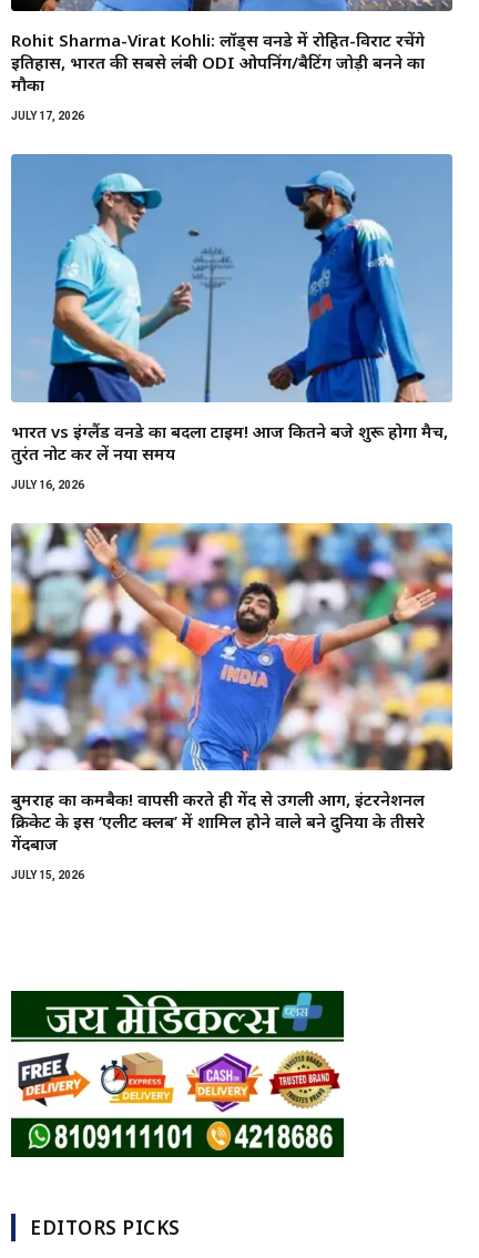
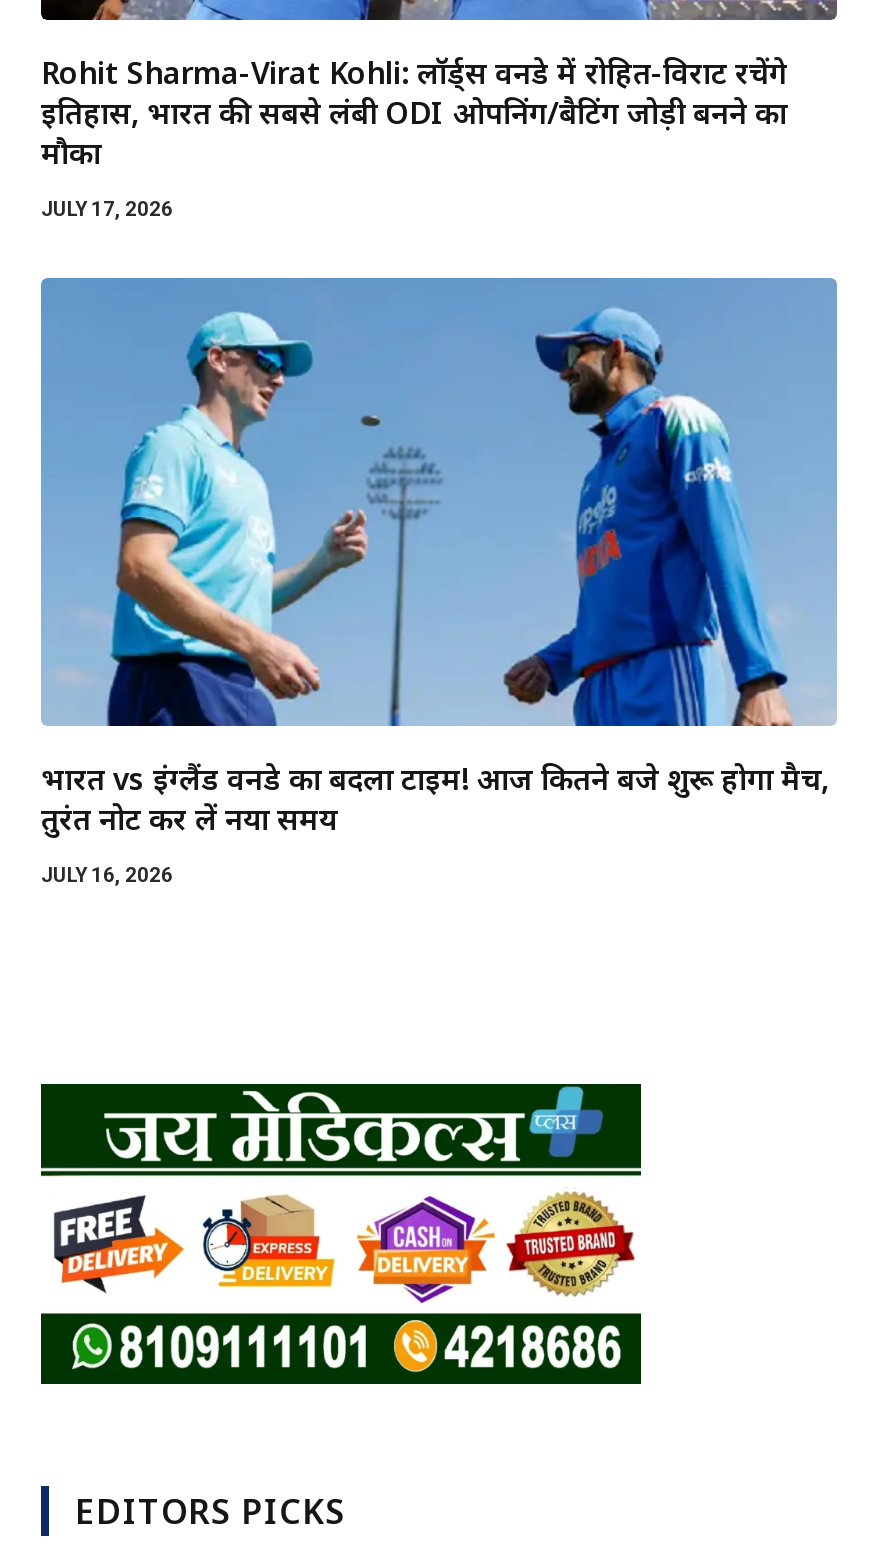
- [image]
- बुमराह का कमबैक! वापसी करते ही गेंद से उगली आग, इंटरनेशनल
- क्रिकेट के इस ‘एलीट क्लब’ में शामिल होने वाले बने दुनिया के तीसरे
- गेंदबाज
- JULY 15, 2026
